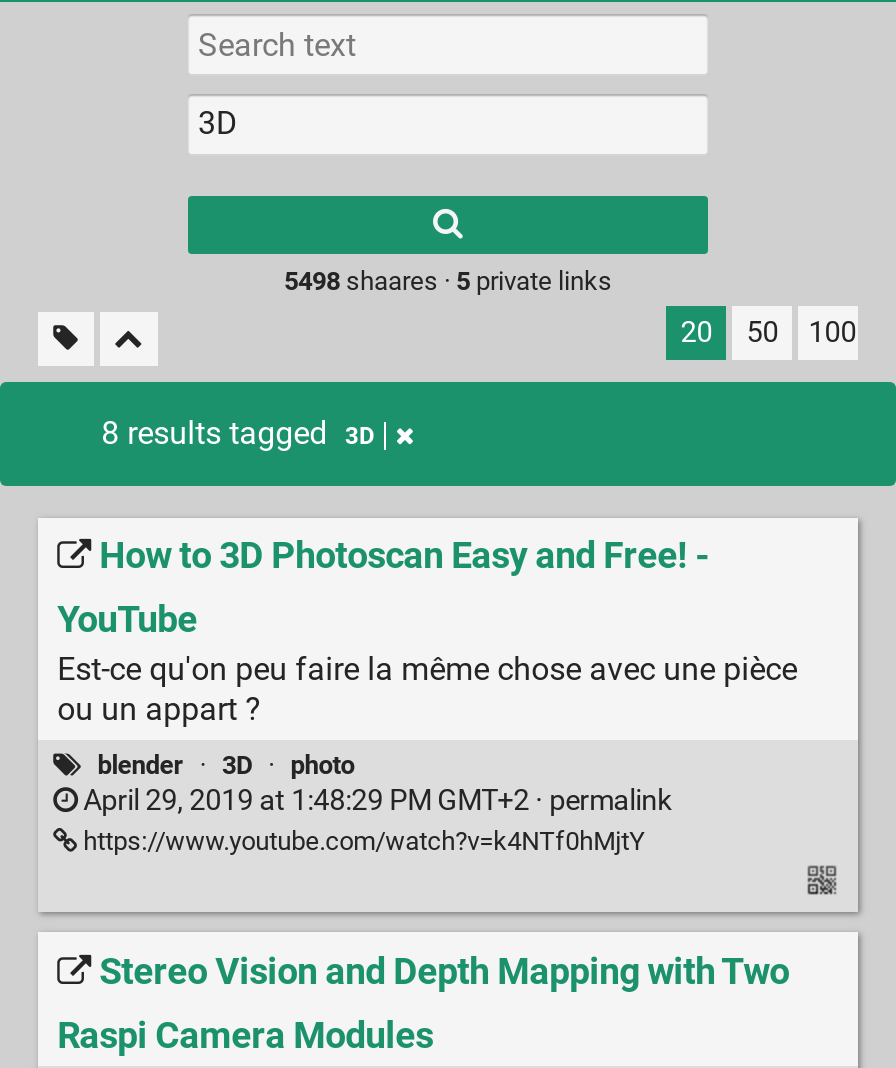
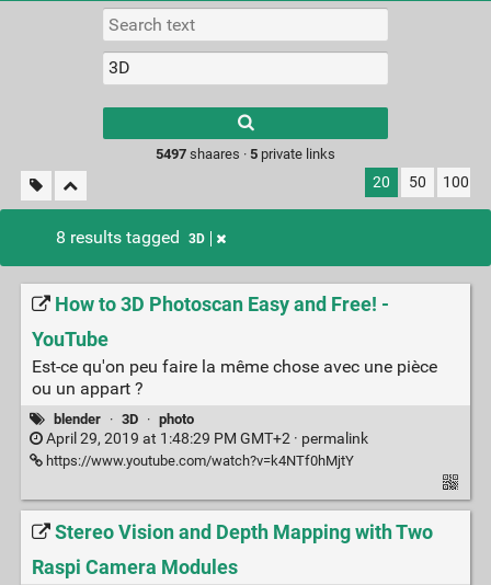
- 5498 shaares · 5 private links
+ 5497 shaares · 5 private links
